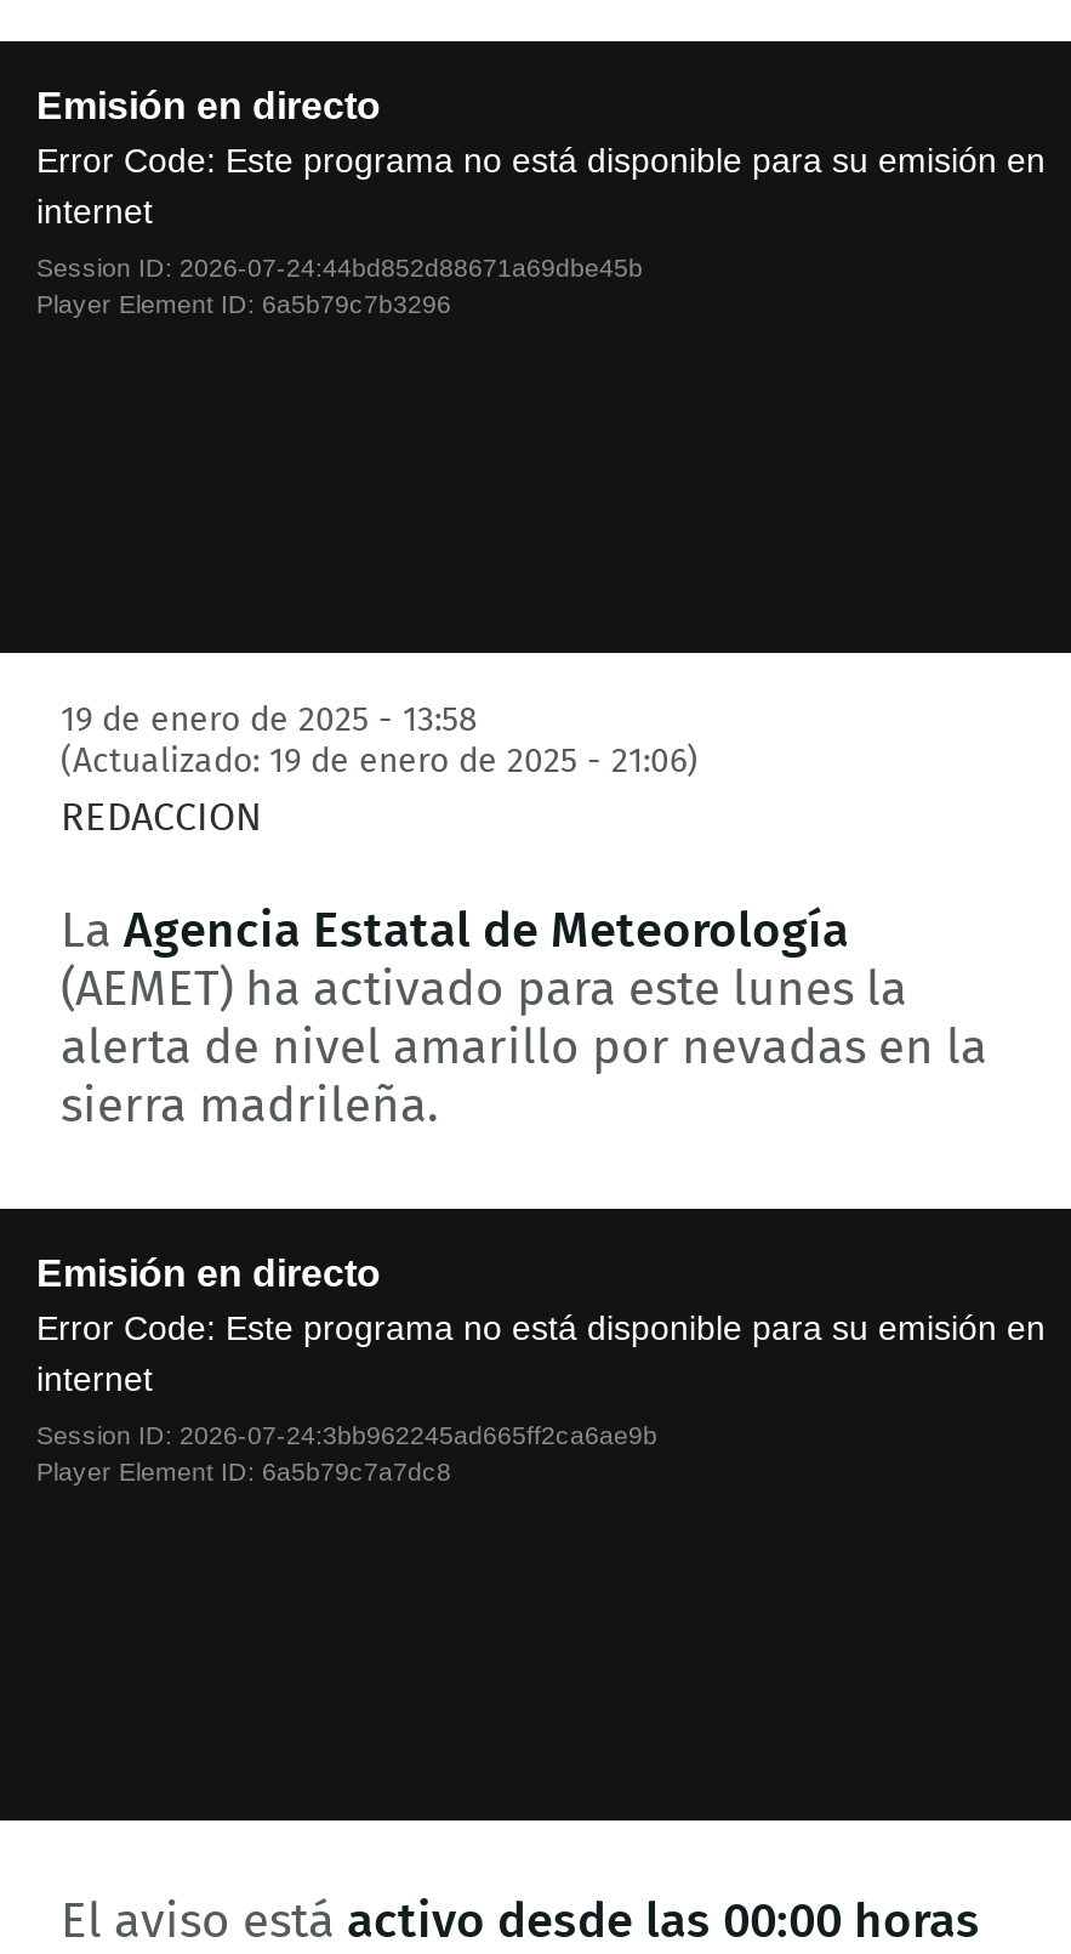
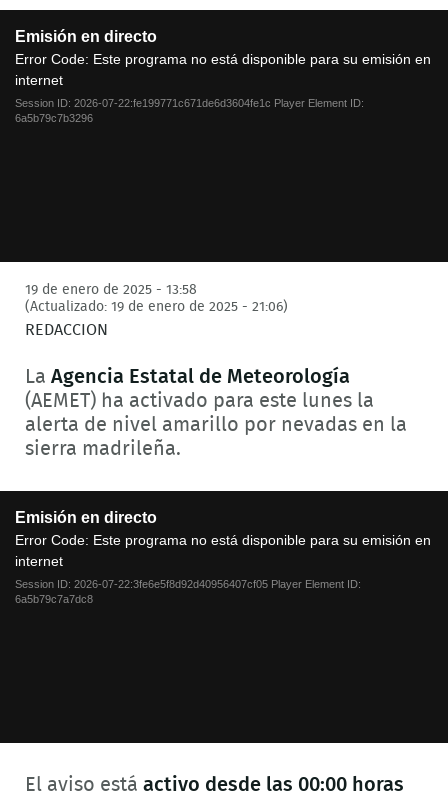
- Session ID: 2026-07-24:44bd852d88671a69dbe45b
- Player Element ID: 6a5b79c7b3296
+ Session ID: 2026-07-22:fe199771c671de6d3604fe1c Player Element ID:
+ 6a5b79c7b3296

- Session ID: 2026-07-24:3bb962245ad665ff2ca6ae9b
- Player Element ID: 6a5b79c7a7dc8
+ Session ID: 2026-07-22:3fe6e5f8d92d40956407cf05 Player Element ID:
+ 6a5b79c7a7dc8
